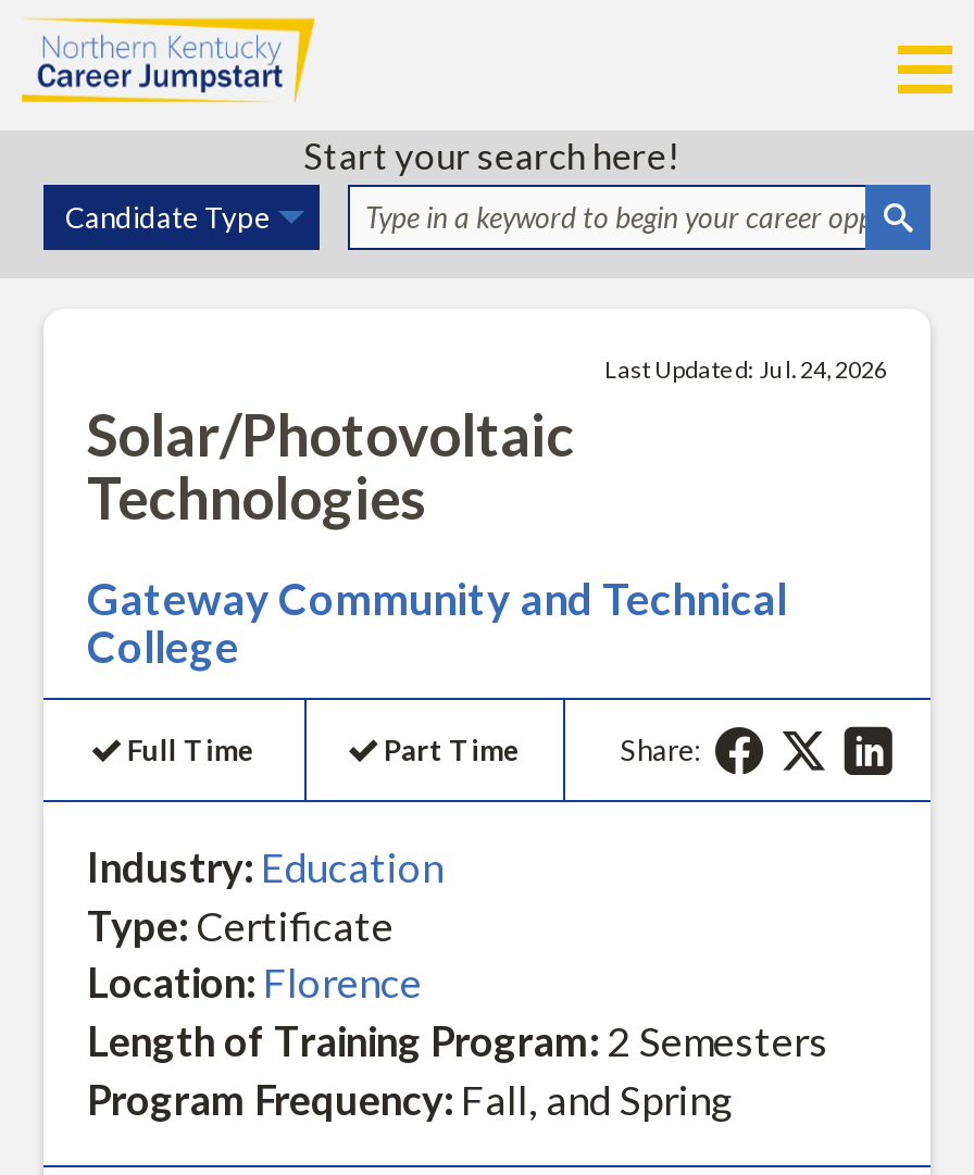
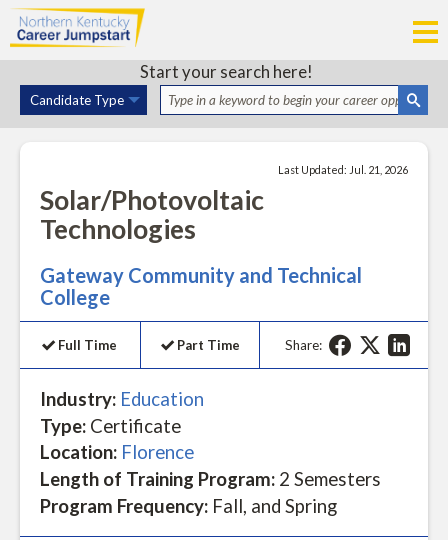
- Last Updated: Jul. 24, 2026
+ Last Updated: Jul. 21, 2026
